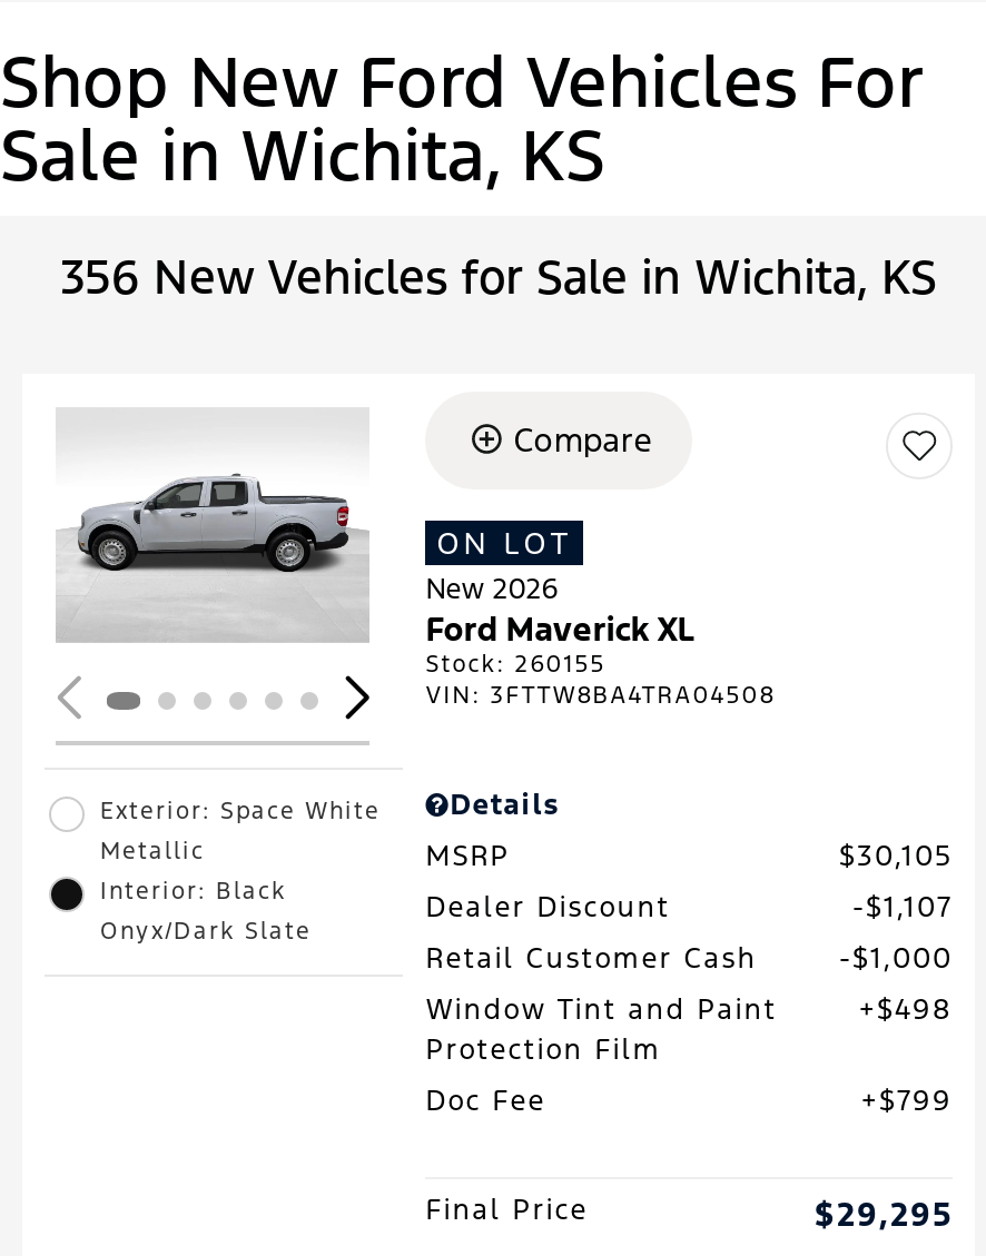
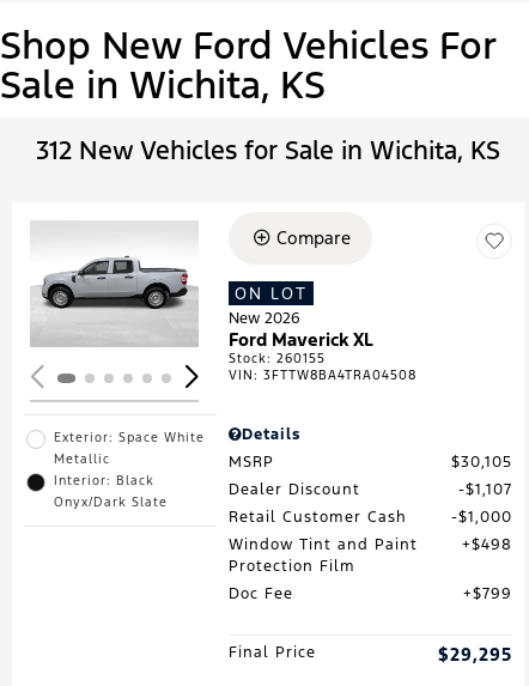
- 356 New Vehicles for Sale in Wichita, KS
+ 312 New Vehicles for Sale in Wichita, KS
